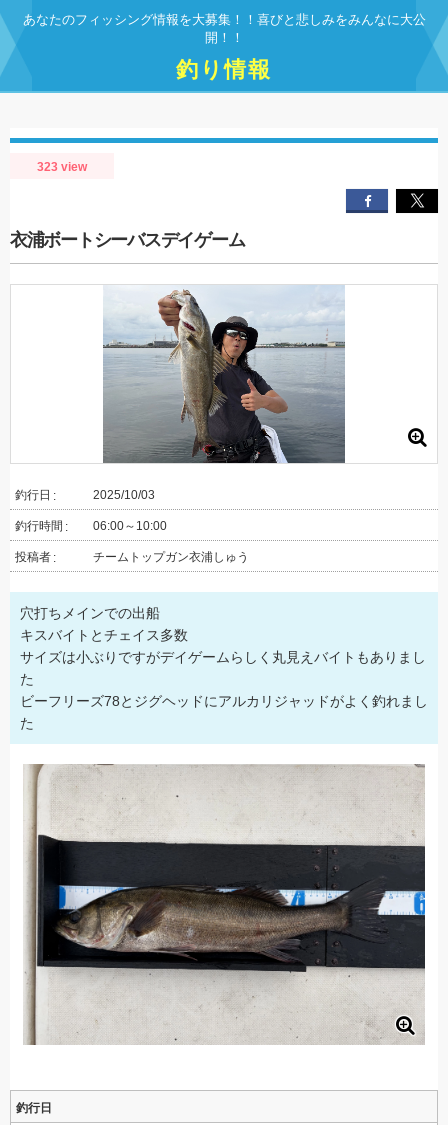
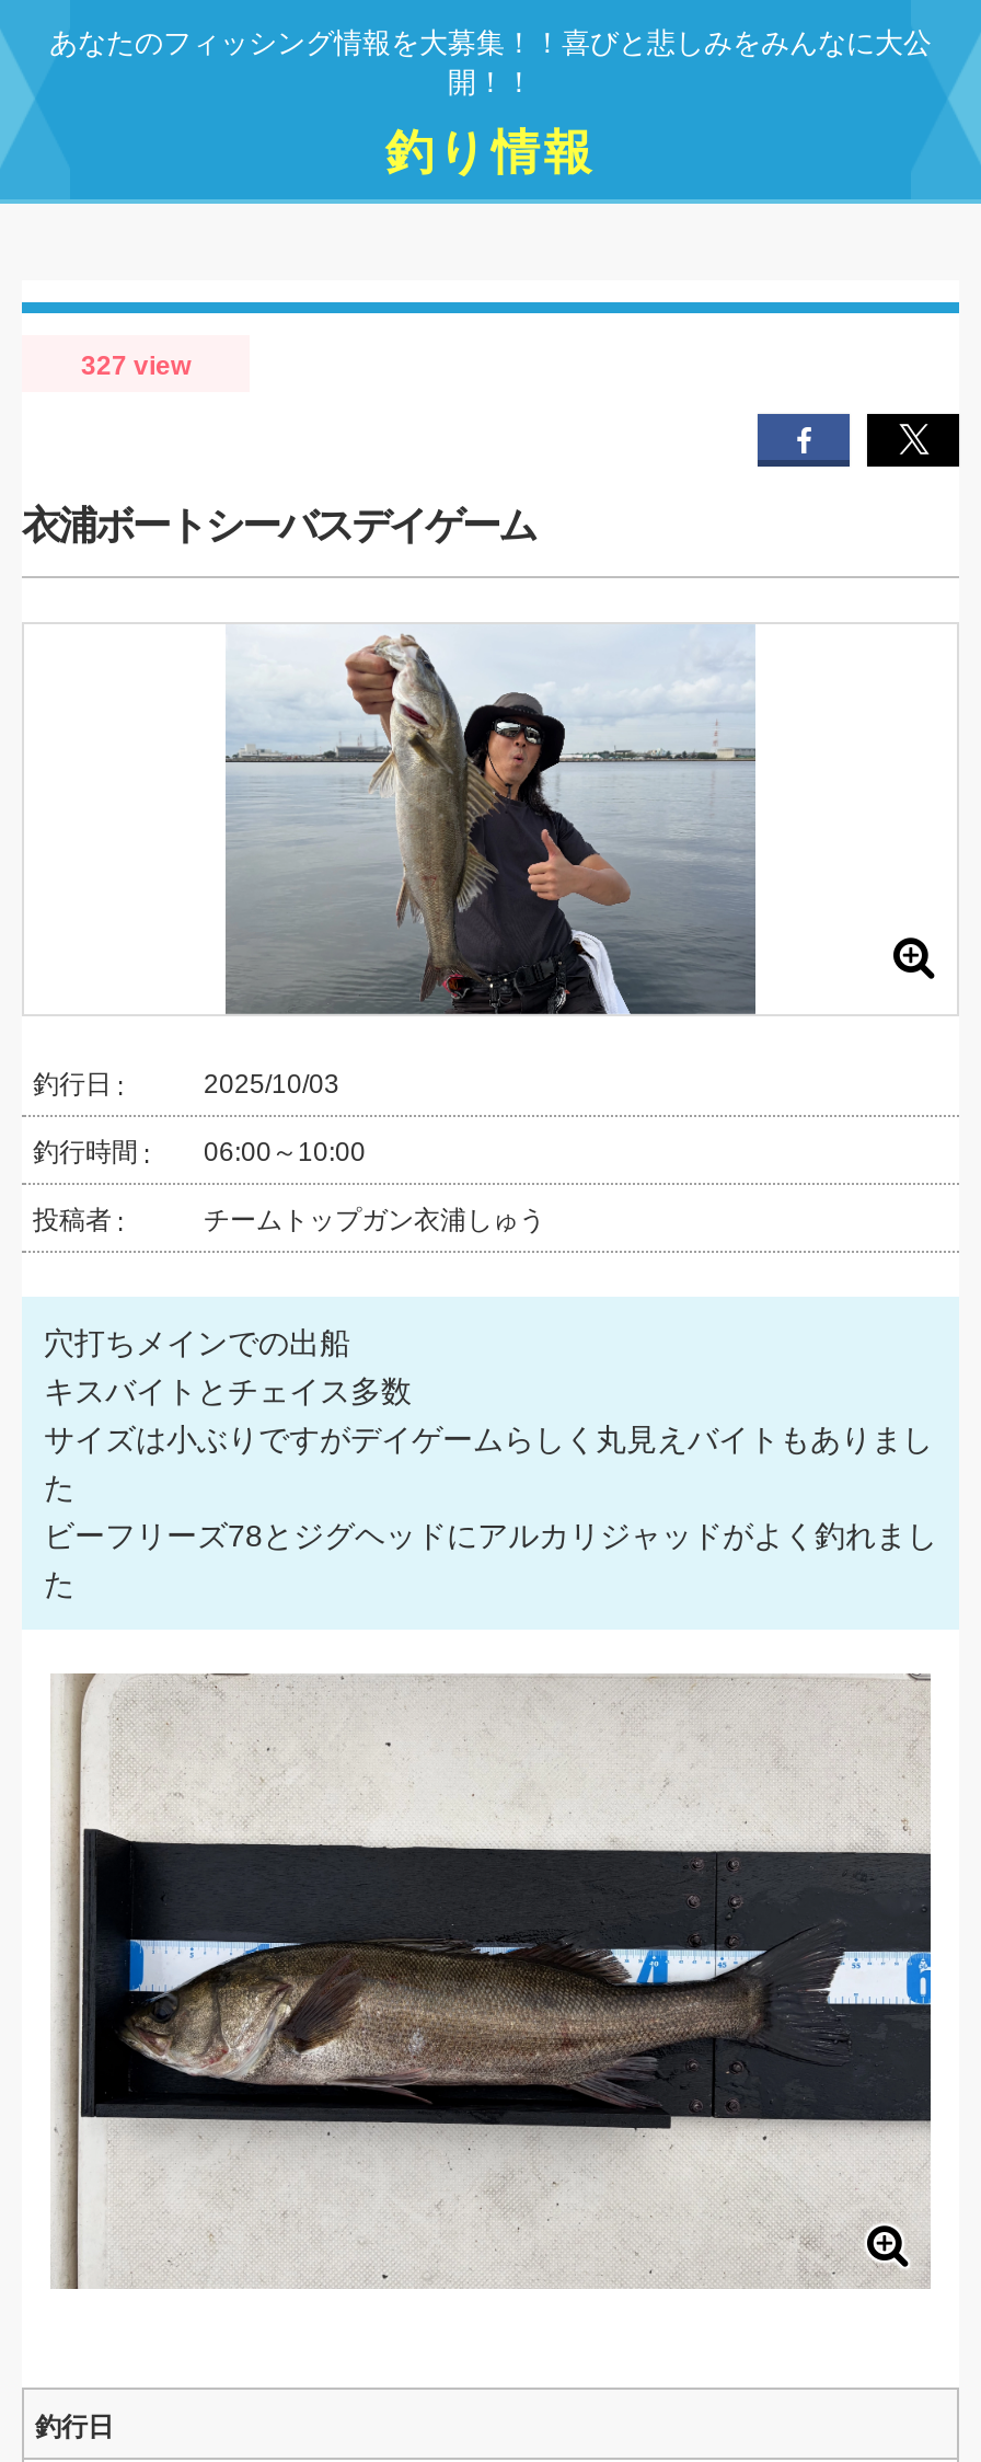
- 323 view
+ 327 view
